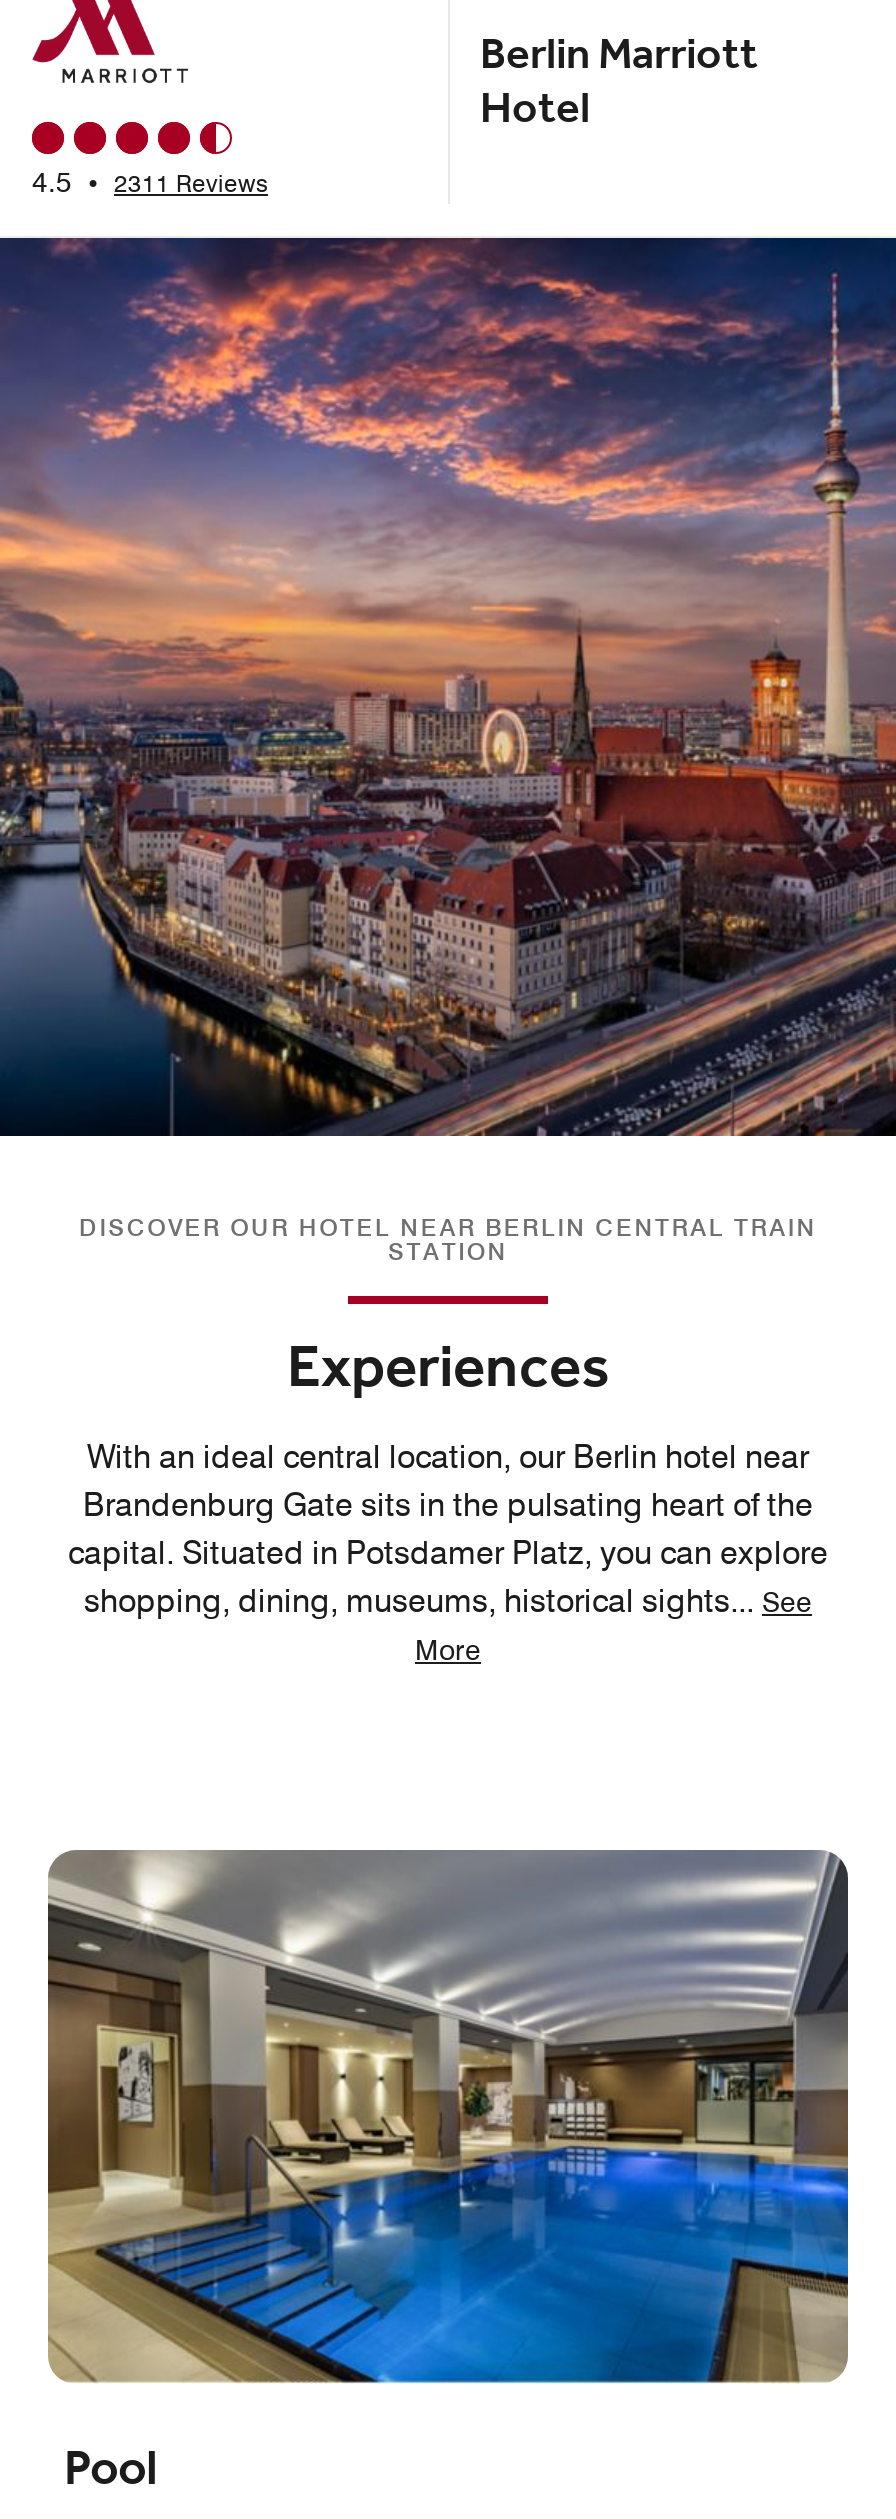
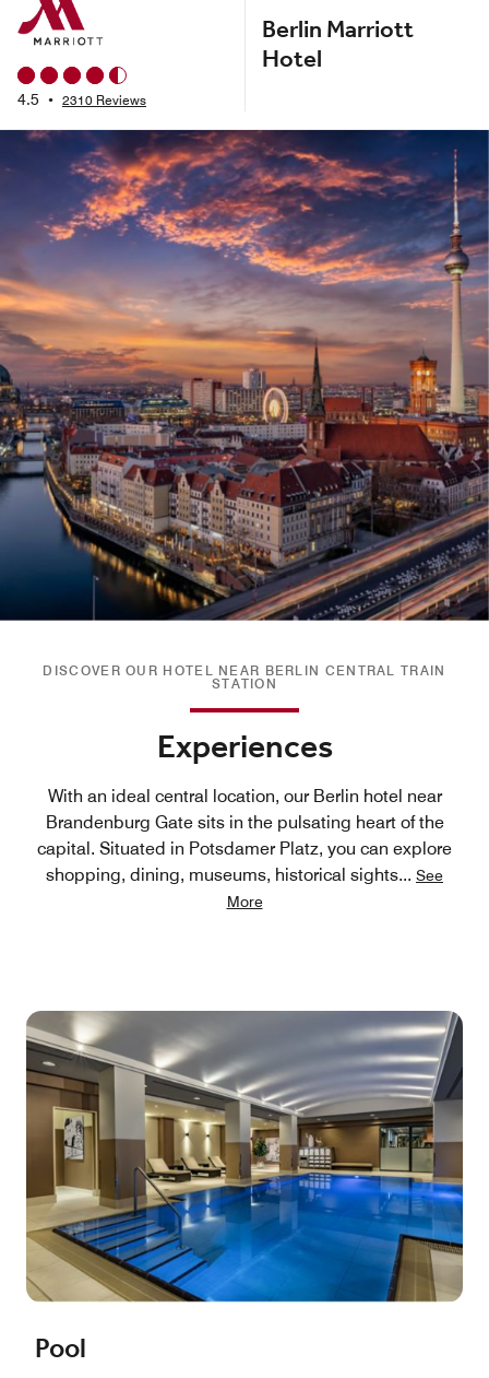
- 4.5 • 2311 Reviews
+ 4.5 • 2310 Reviews
